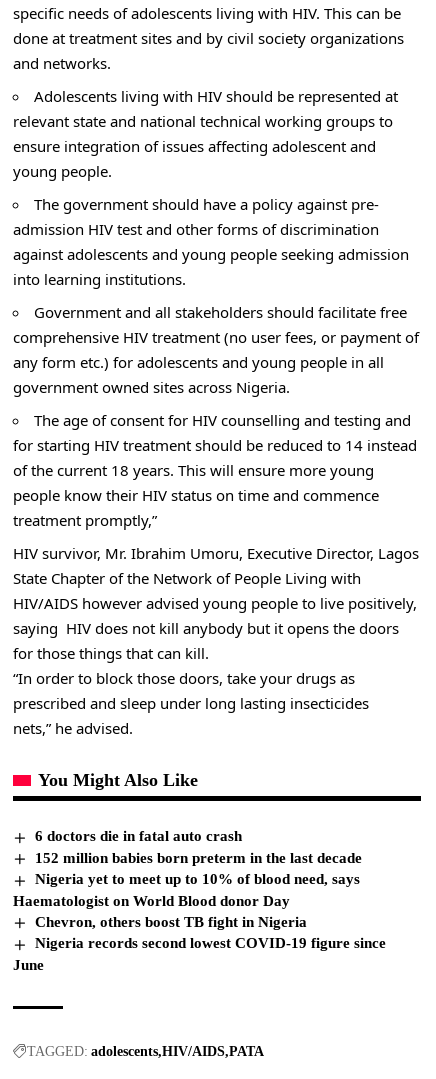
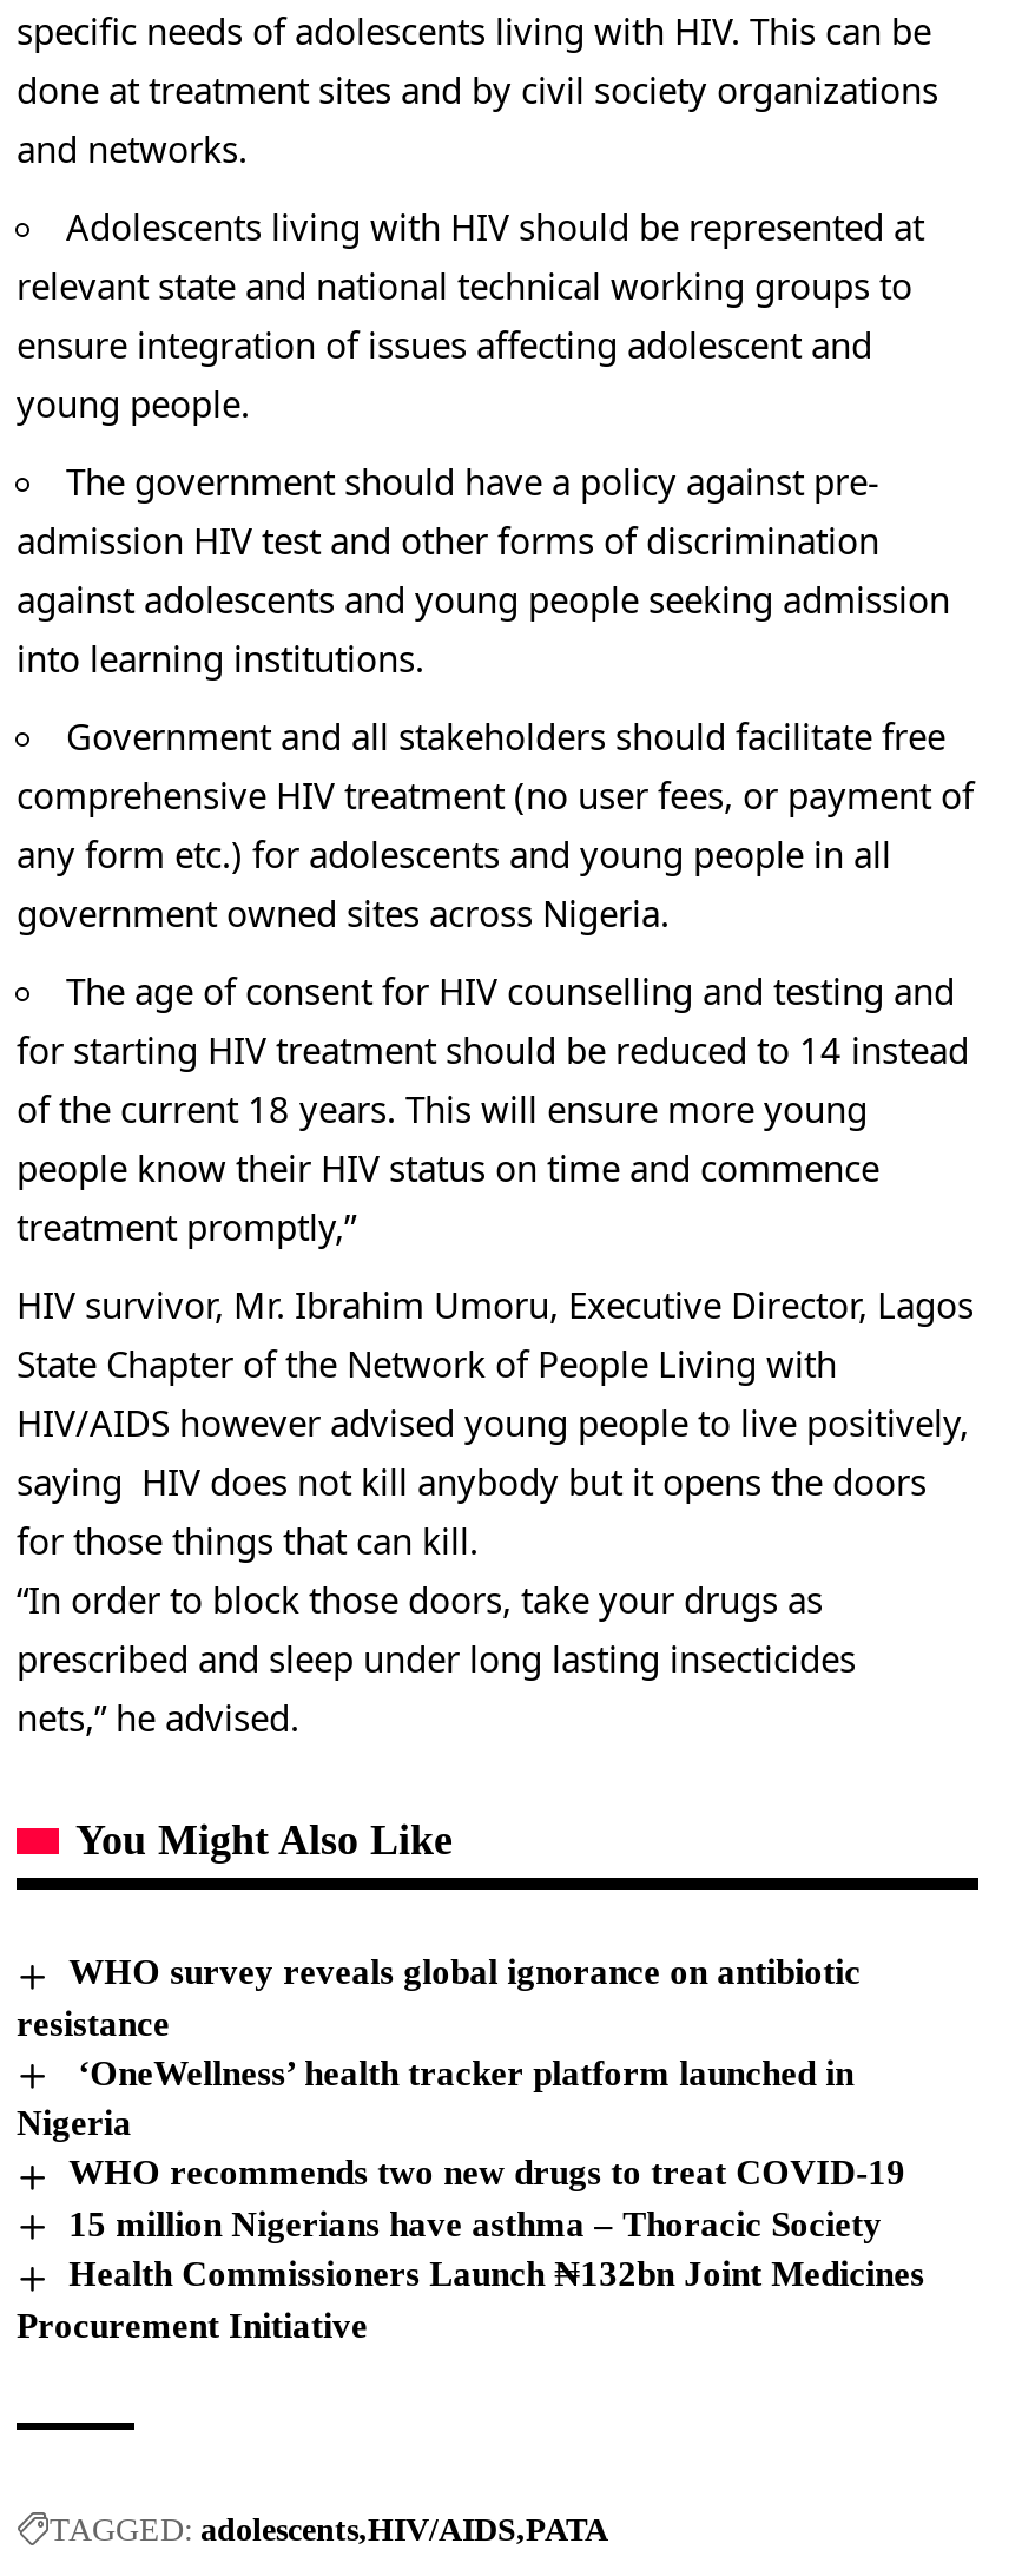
- 6 doctors die in fatal auto crash
- 152 million babies born preterm in the last decade
- Nigeria yet to meet up to 10% of blood need, says
- Haematologist on World Blood donor Day
- Chevron, others boost TB fight in Nigeria
- Nigeria records second lowest COVID-19 figure since
- June
+ WHO survey reveals global ignorance on antibiotic
+ resistance
+ ‘OneWellness’ health tracker platform launched in
+ Nigeria
+ WHO recommends two new drugs to treat COVID-19
+ 15 million Nigerians have asthma – Thoracic Society
+ Health Commissioners Launch ₦132bn Joint Medicines
+ Procurement Initiative
